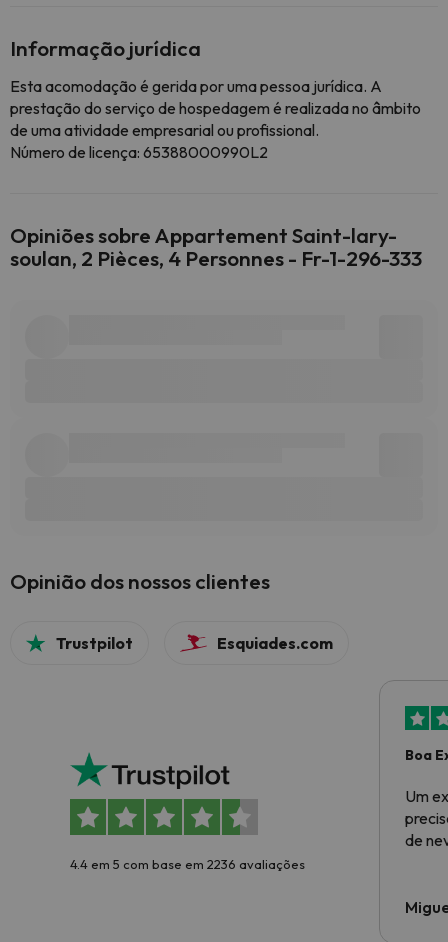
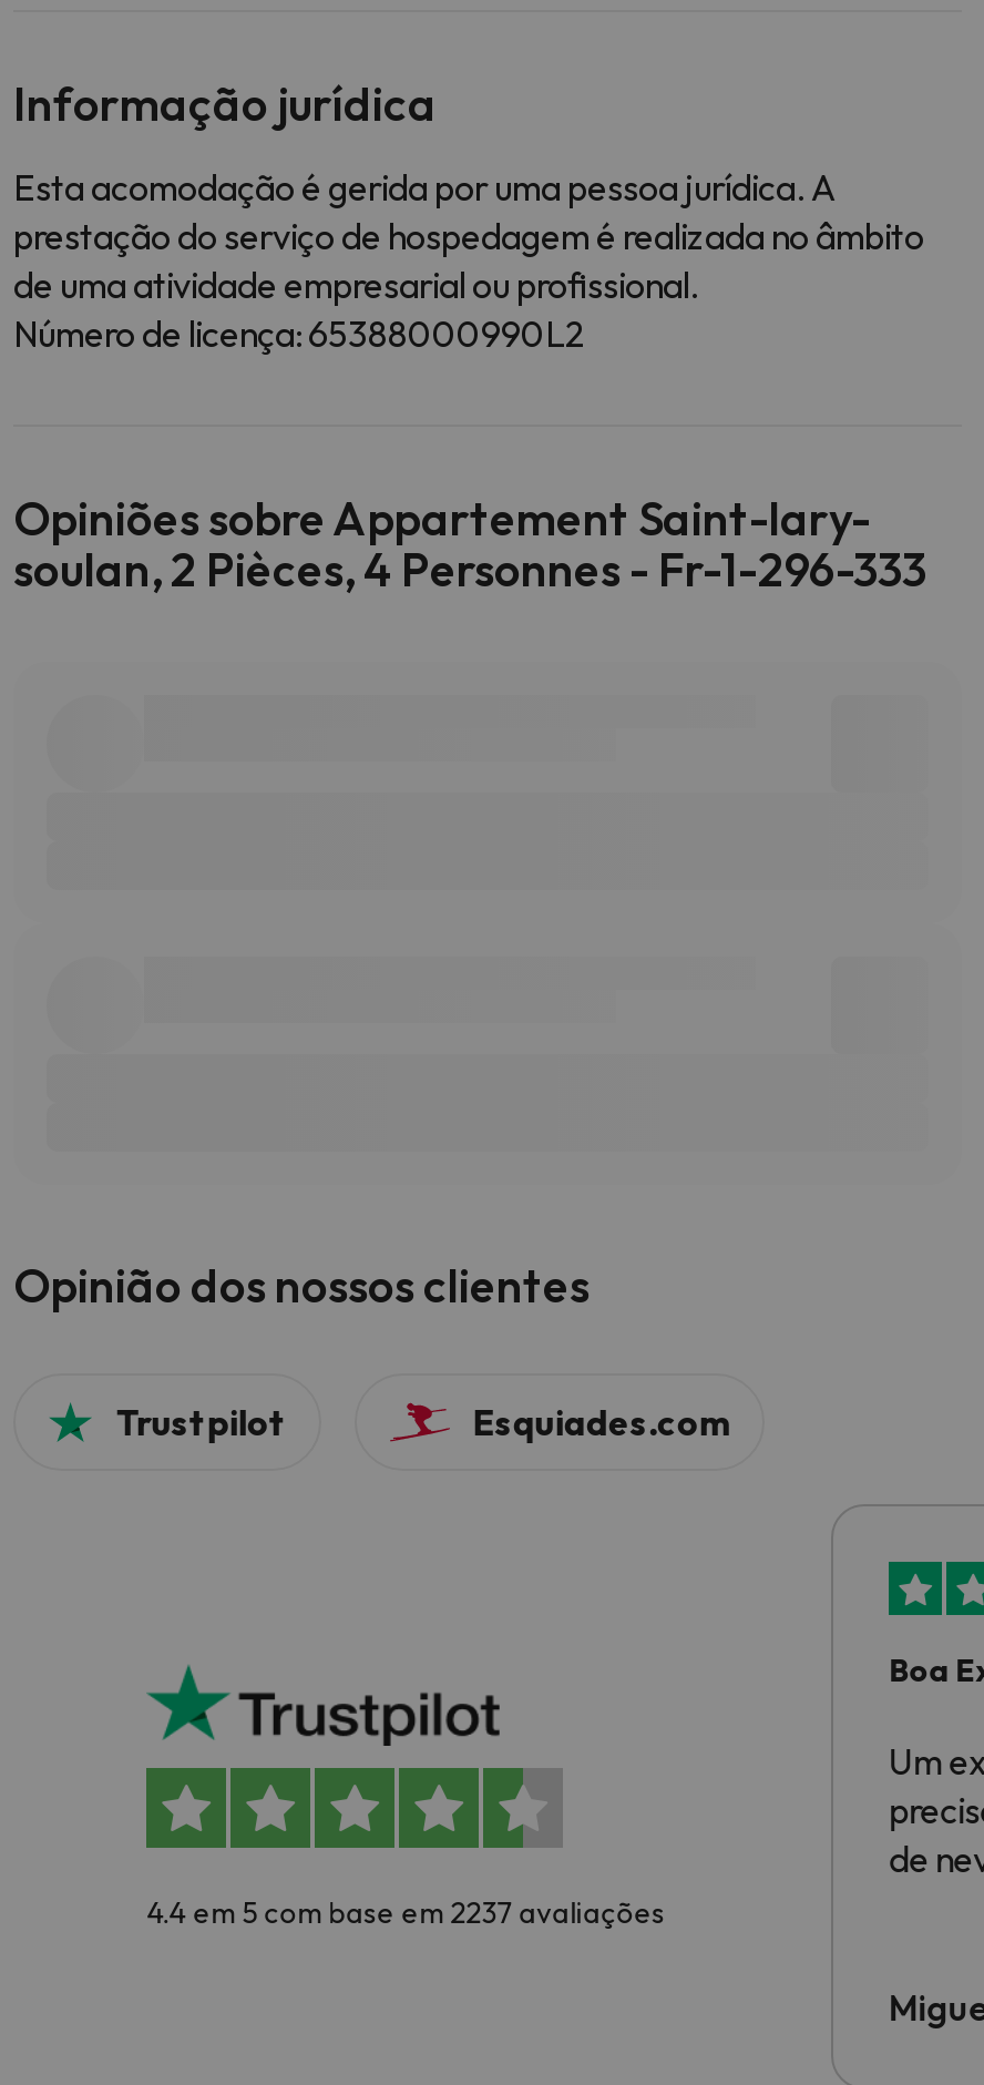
- 4.4 em 5 com base em 2236 avaliações
+ 4.4 em 5 com base em 2237 avaliações
